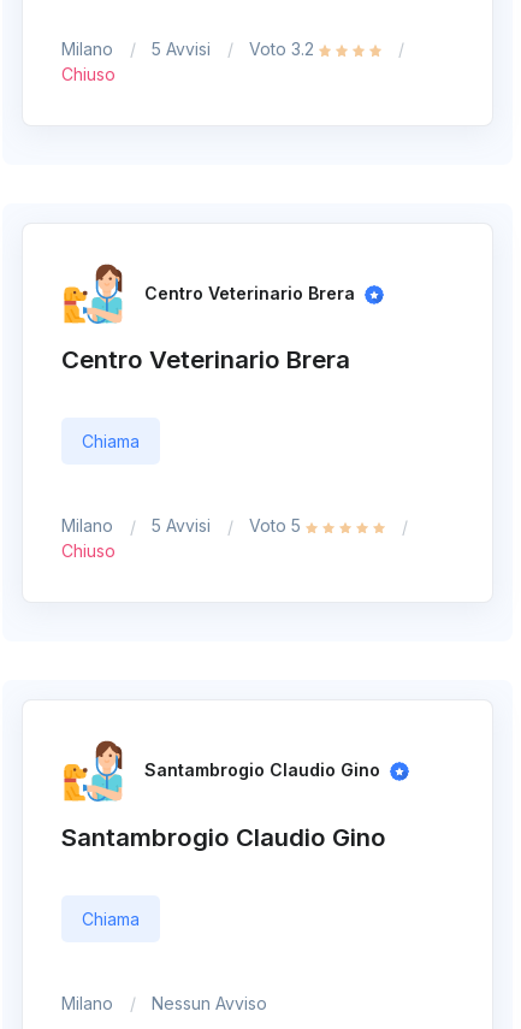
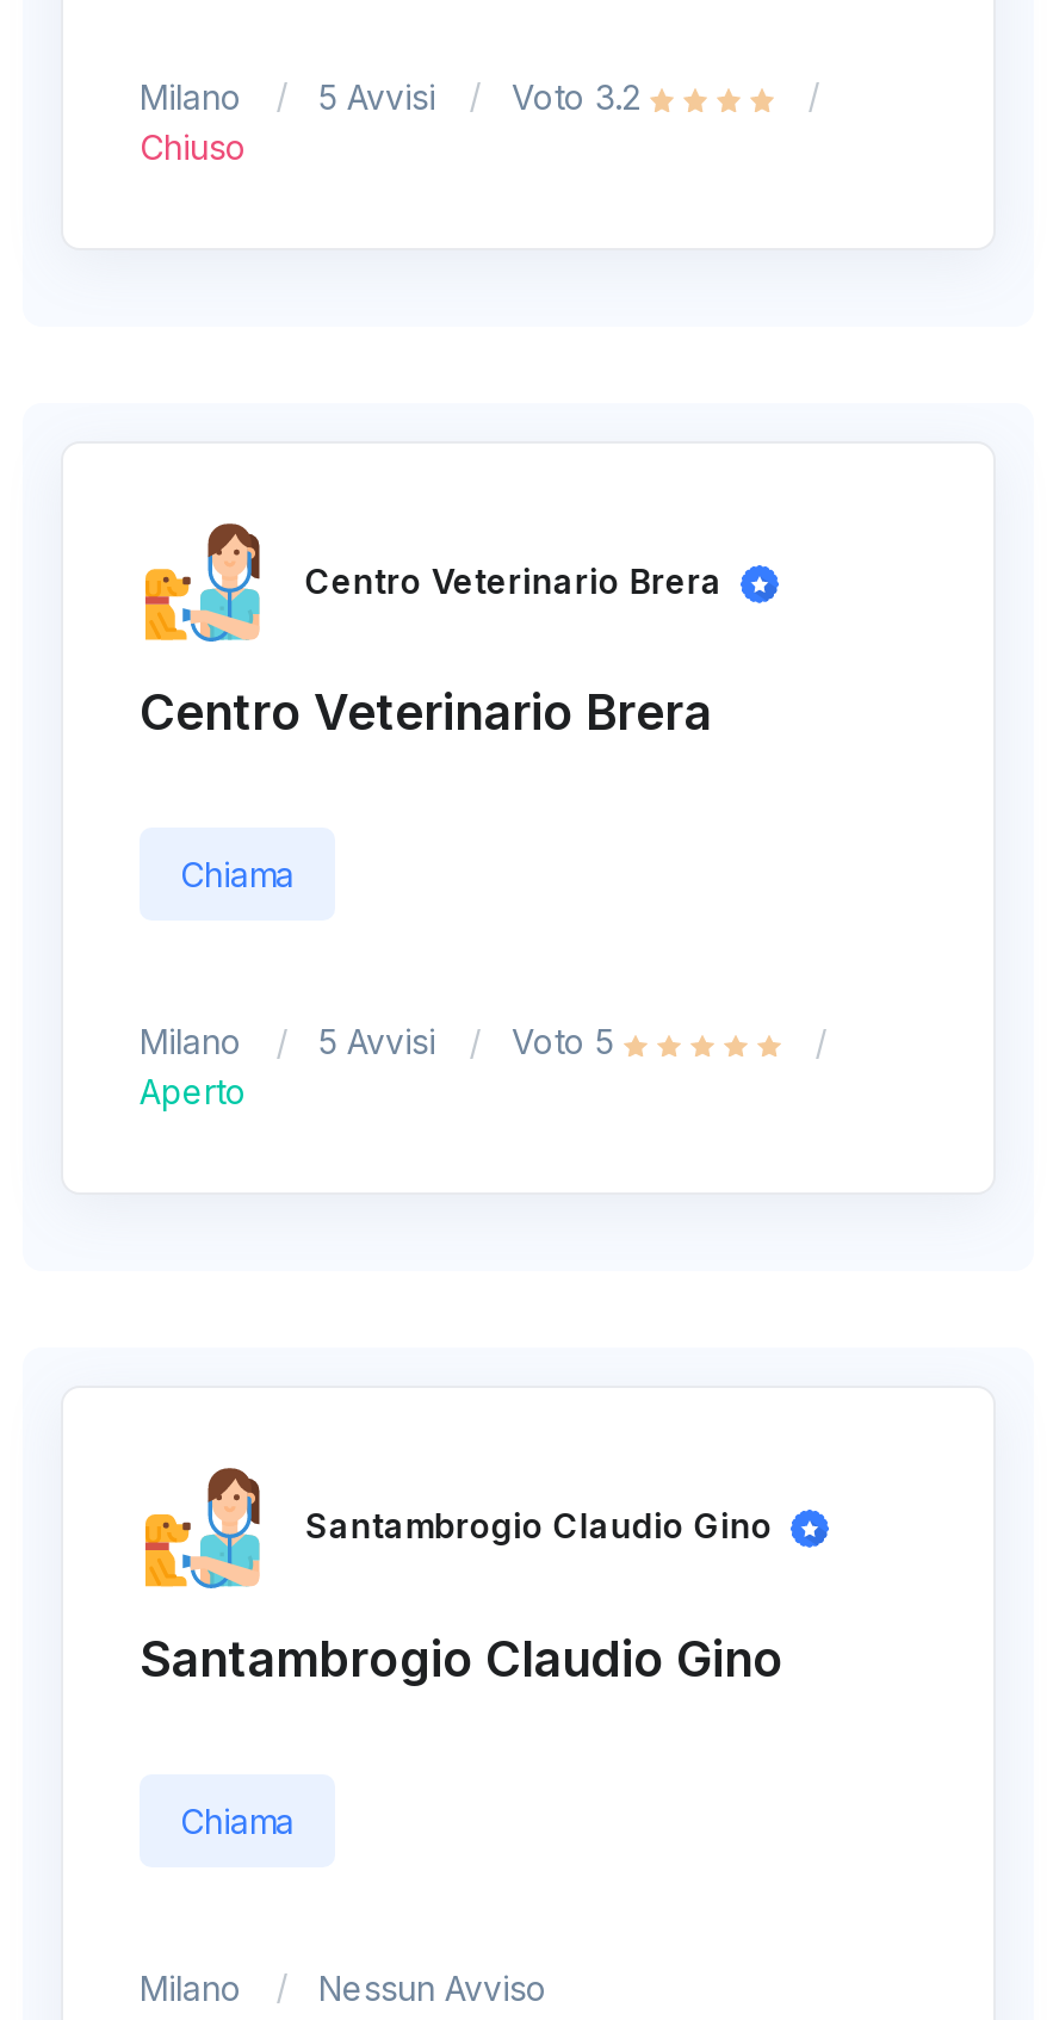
- Chiuso
+ Aperto
